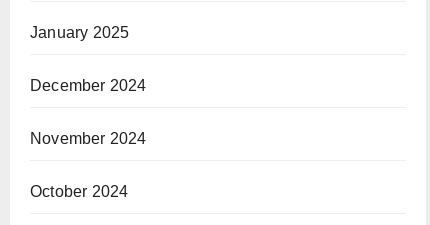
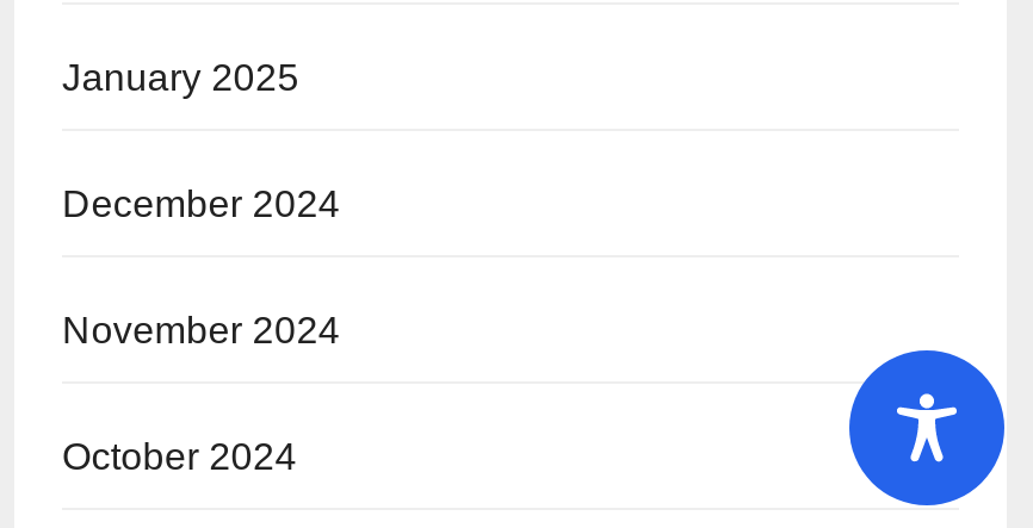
+ [image]
